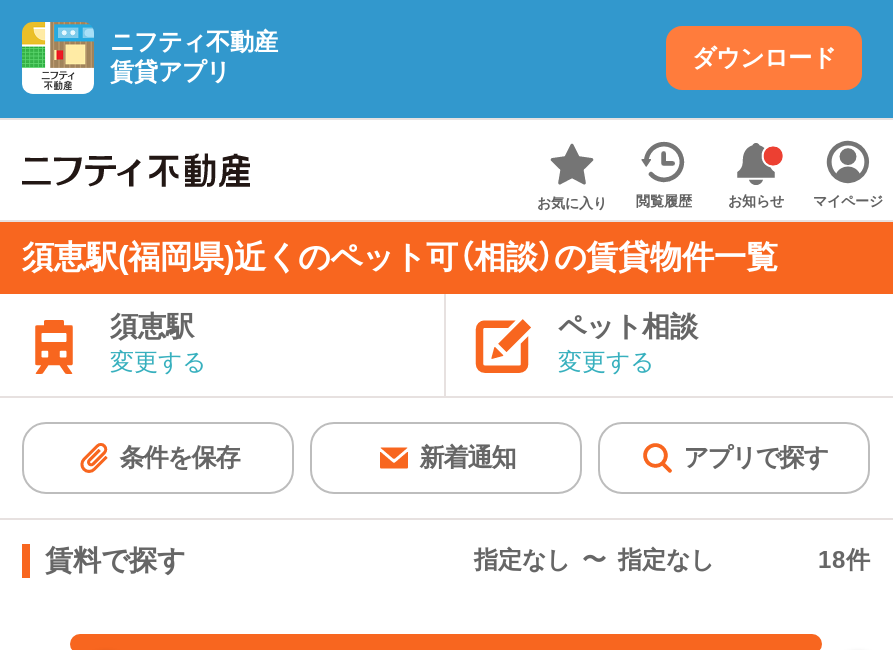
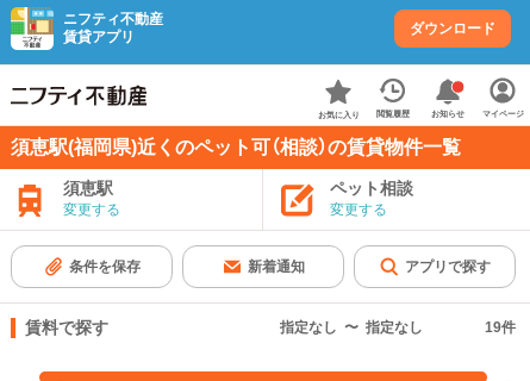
- 18件
+ 19件
